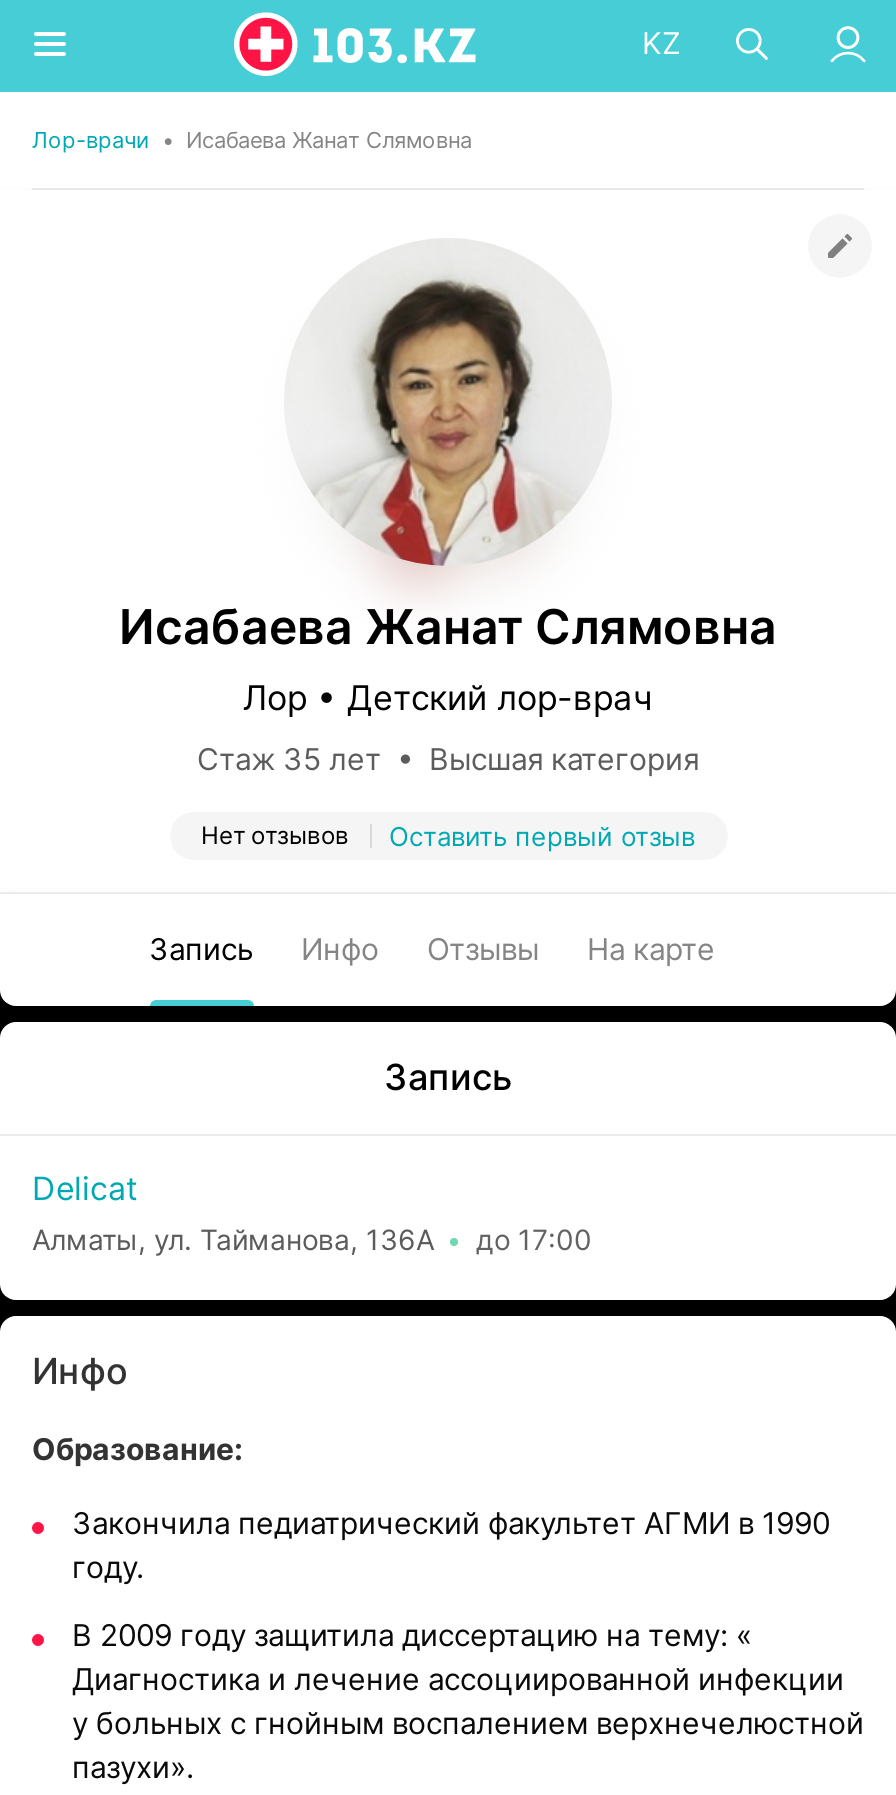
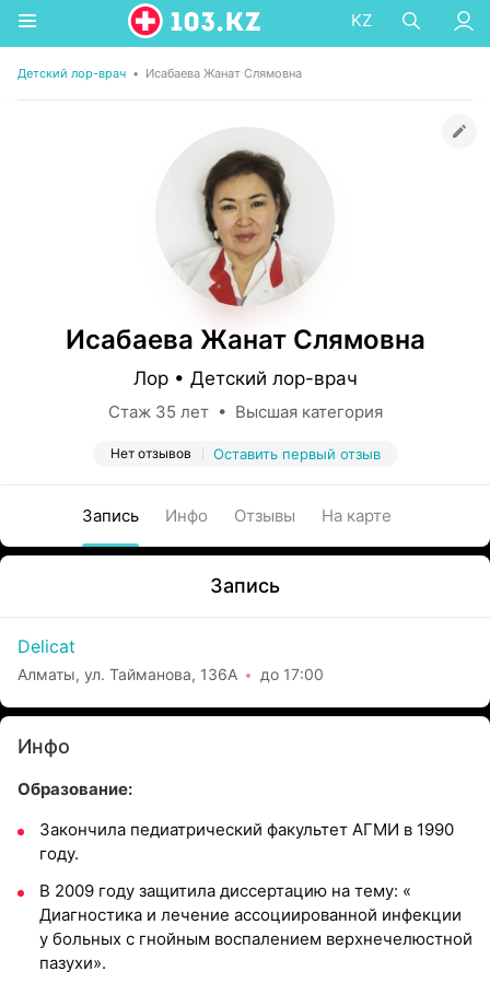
- Лор-врачи • Исабаева Жанат Слямовна
+ Детский лор-врач • Исабаева Жанат Слямовна
